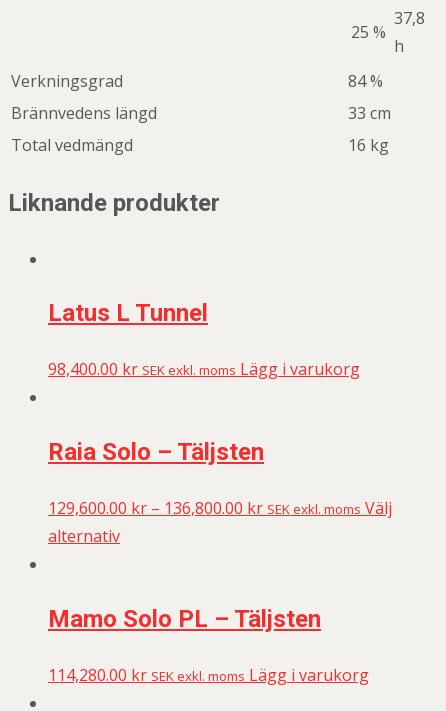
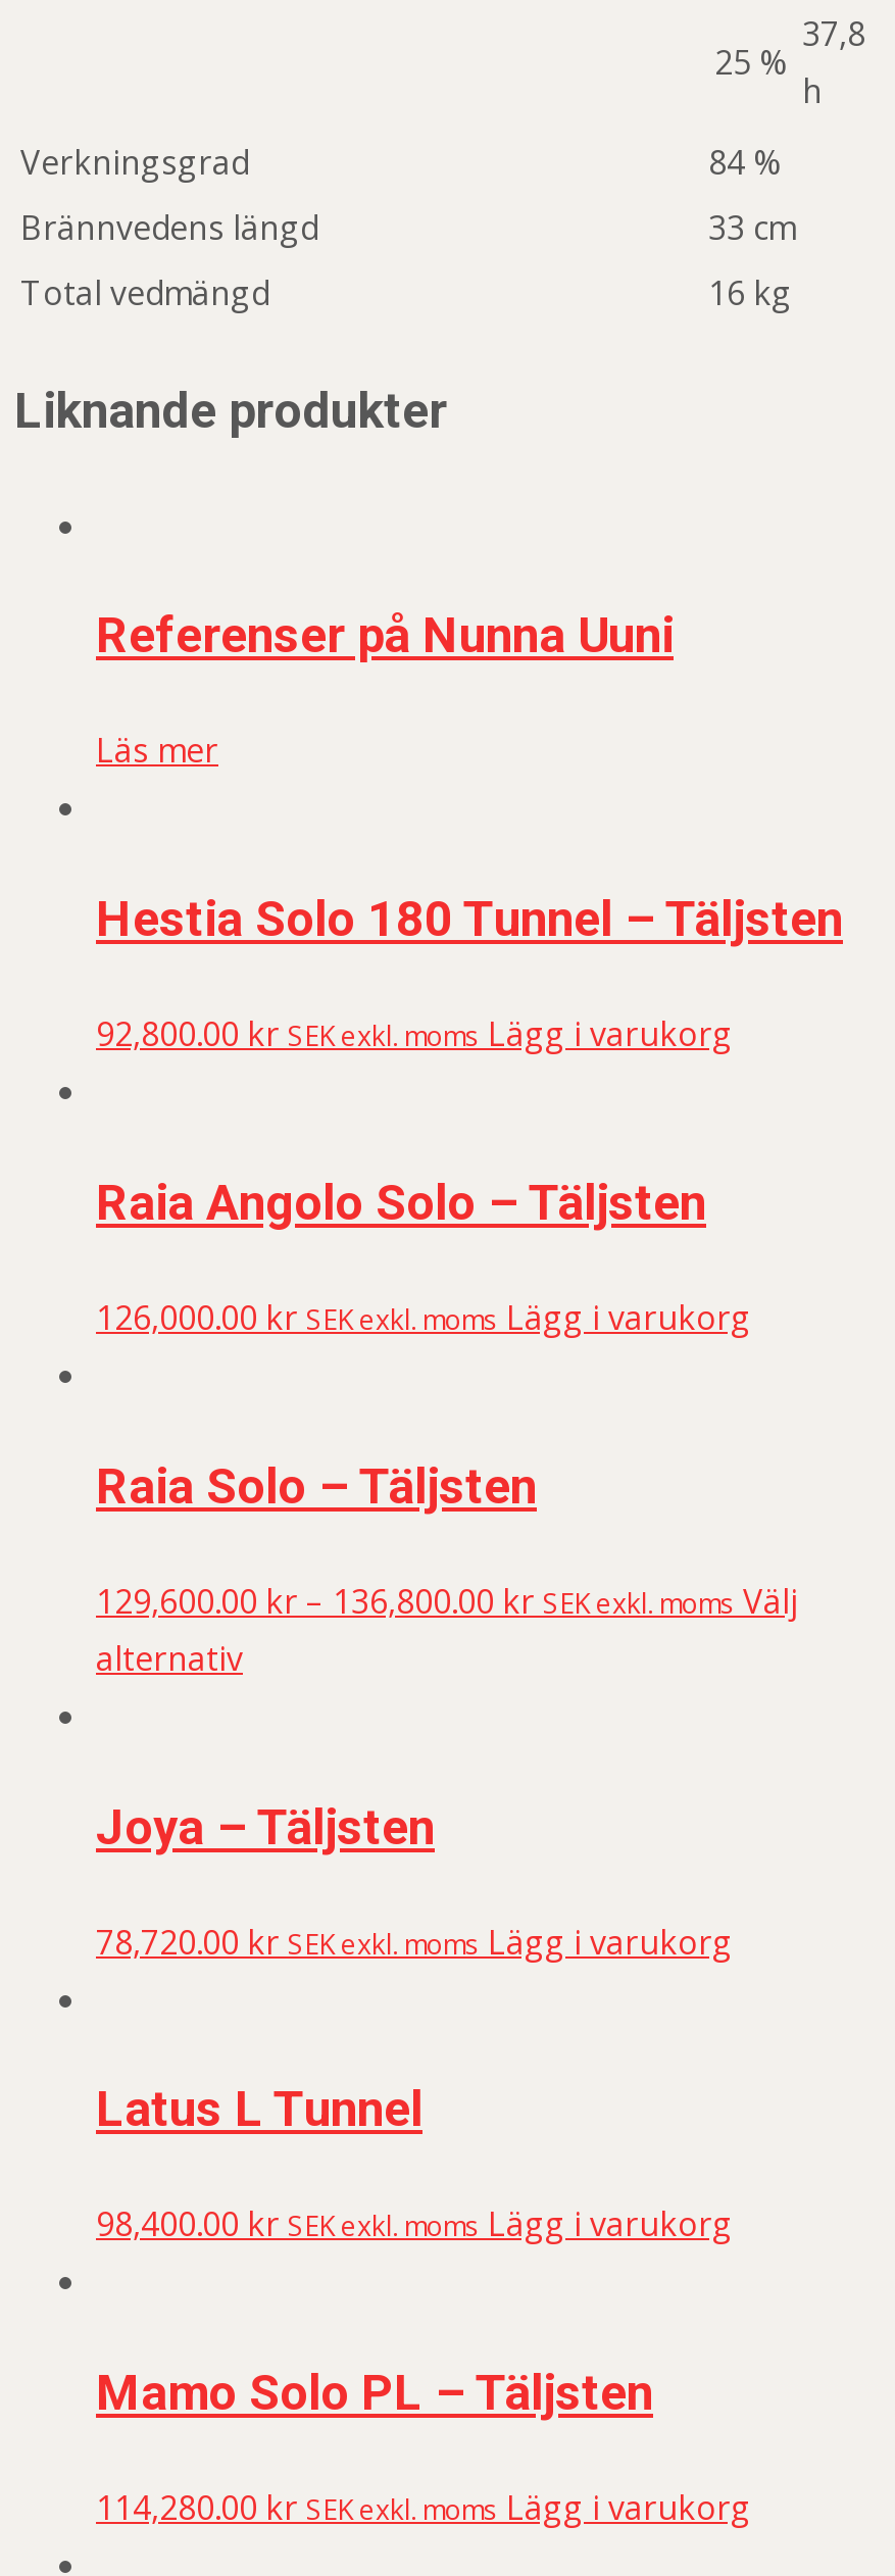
+ Referenser på Nunna Uuni
+ Läs mer
+ Hestia Solo 180 Tunnel – Täljsten
+ 92,800.00 kr SEK exkl. moms Lägg i varukorg
+ Raia Angolo Solo – Täljsten
+ 126,000.00 kr SEK exkl. moms Lägg i varukorg

moved down: Latus L Tunnel | 98,400.00 kr SEK exkl. moms Lägg i varukorg

+ Joya – Täljsten
+ 78,720.00 kr SEK exkl. moms Lägg i varukorg
